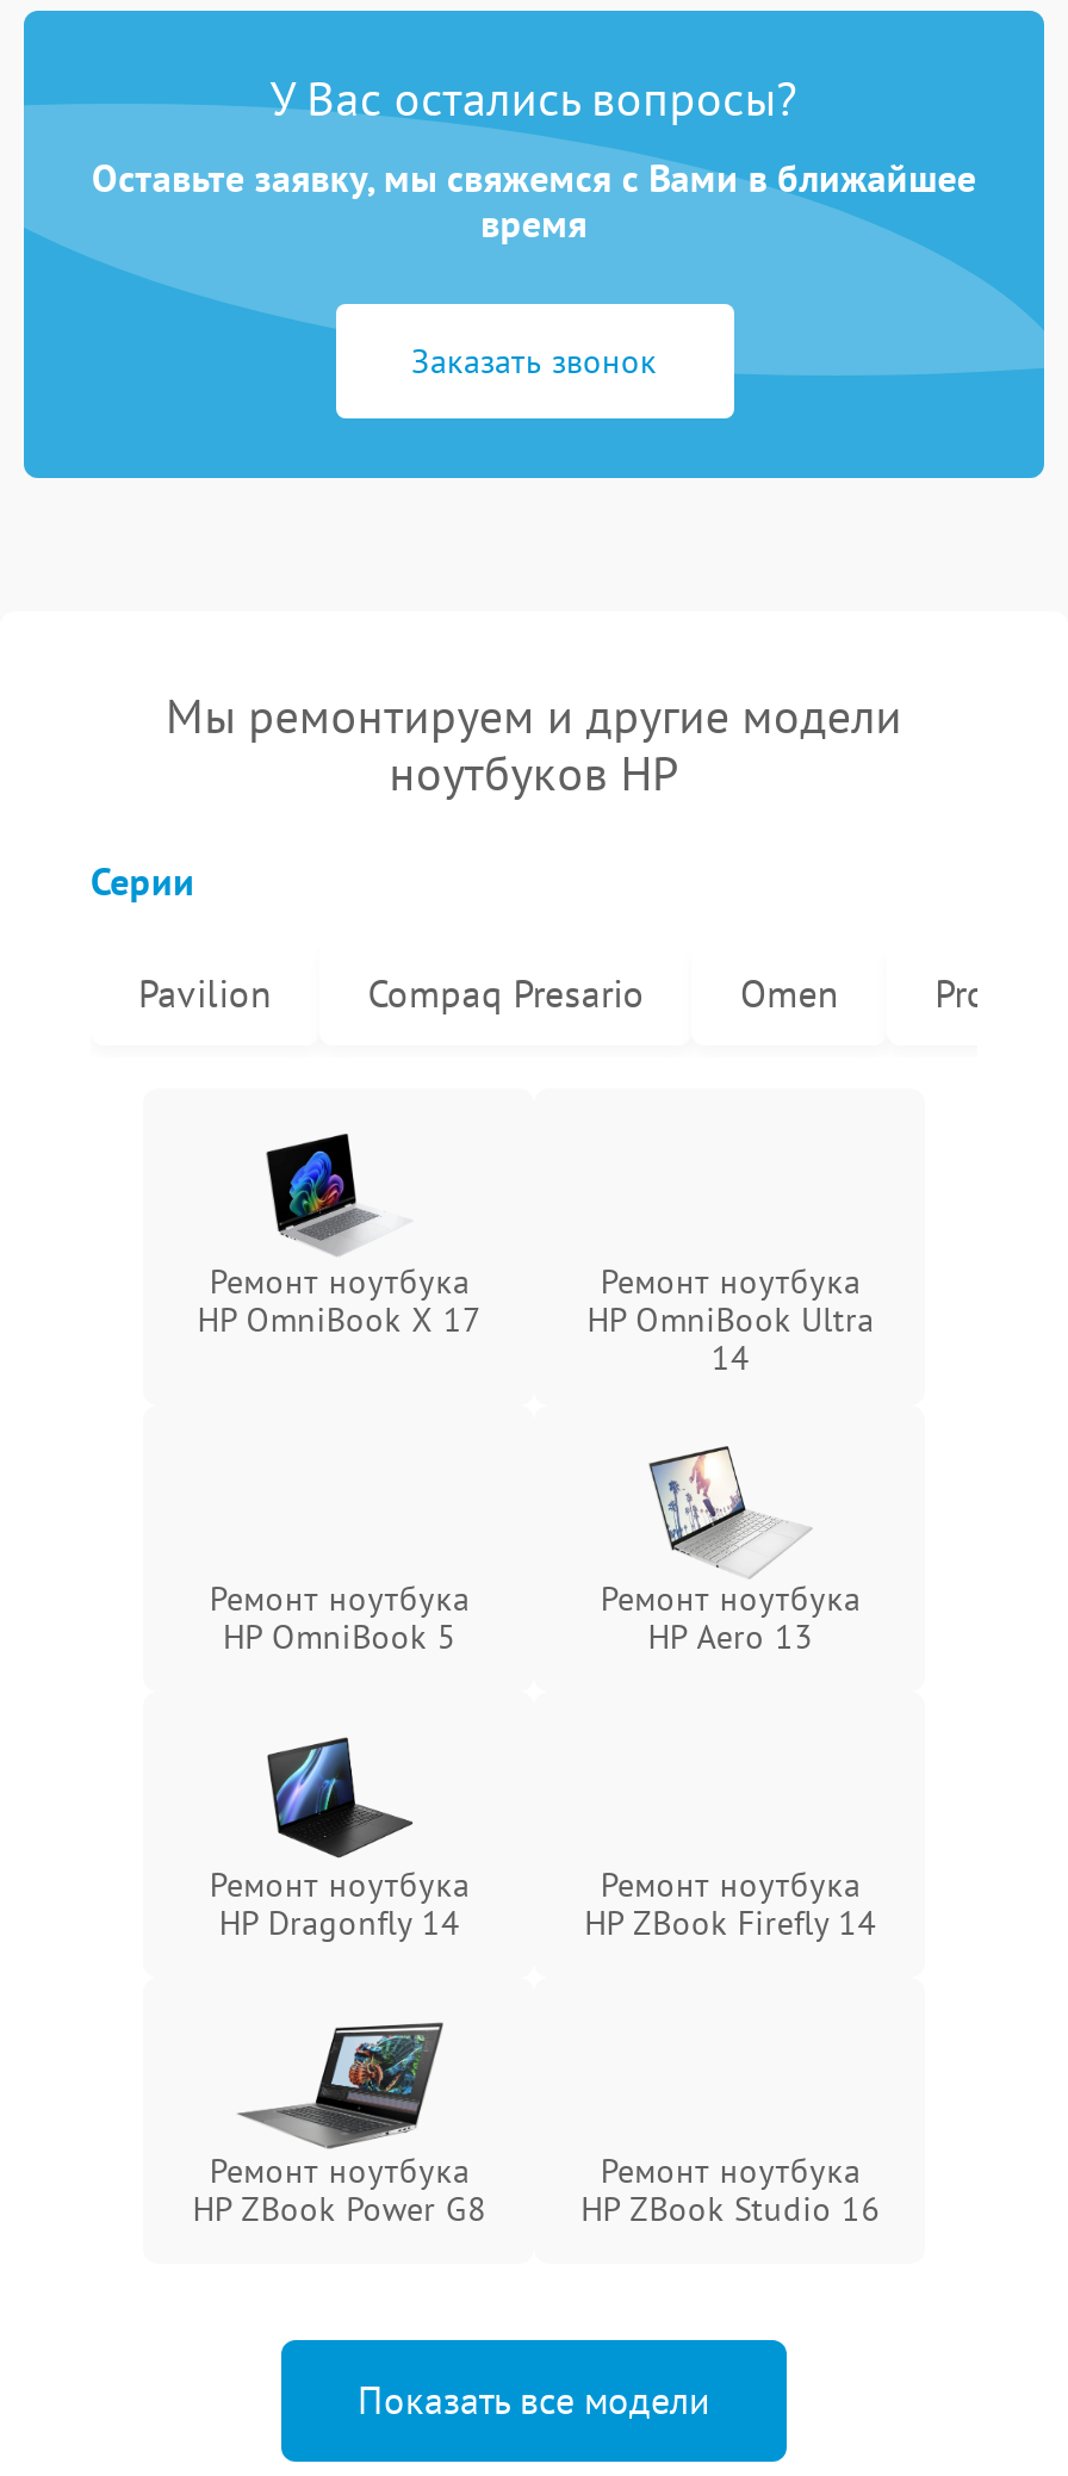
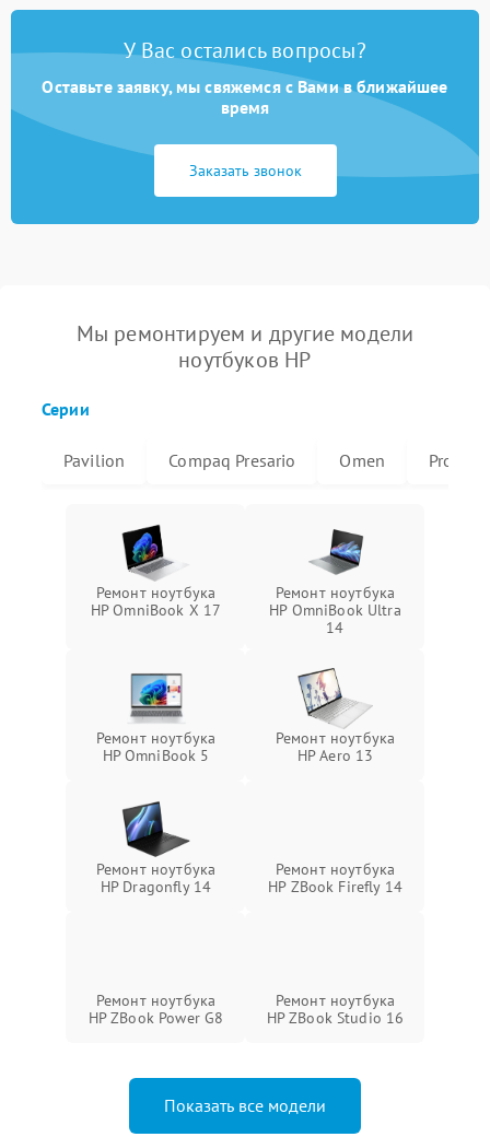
+ [image]

+ [image]

- [image]
